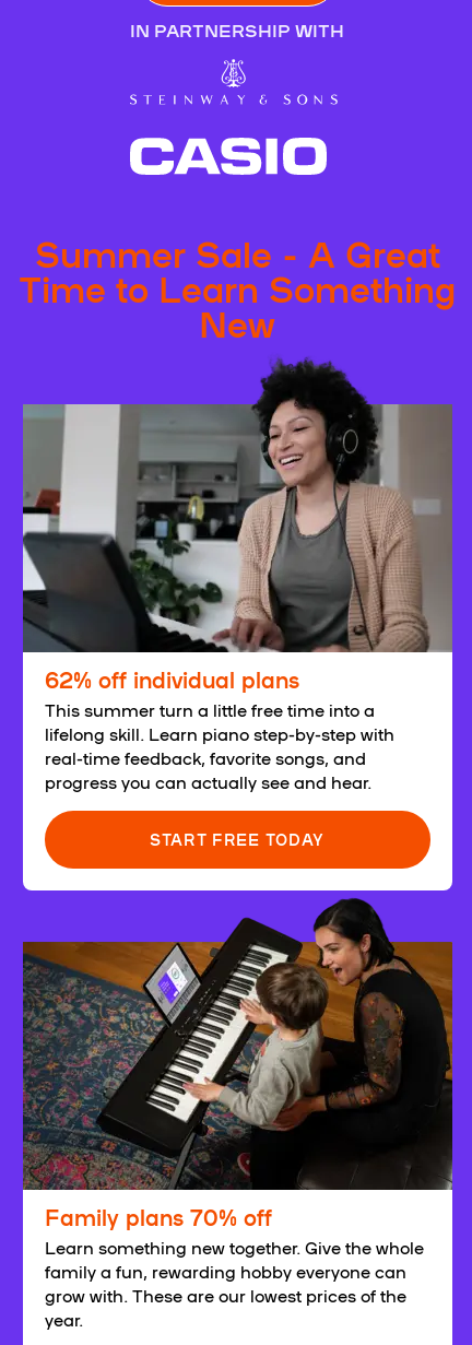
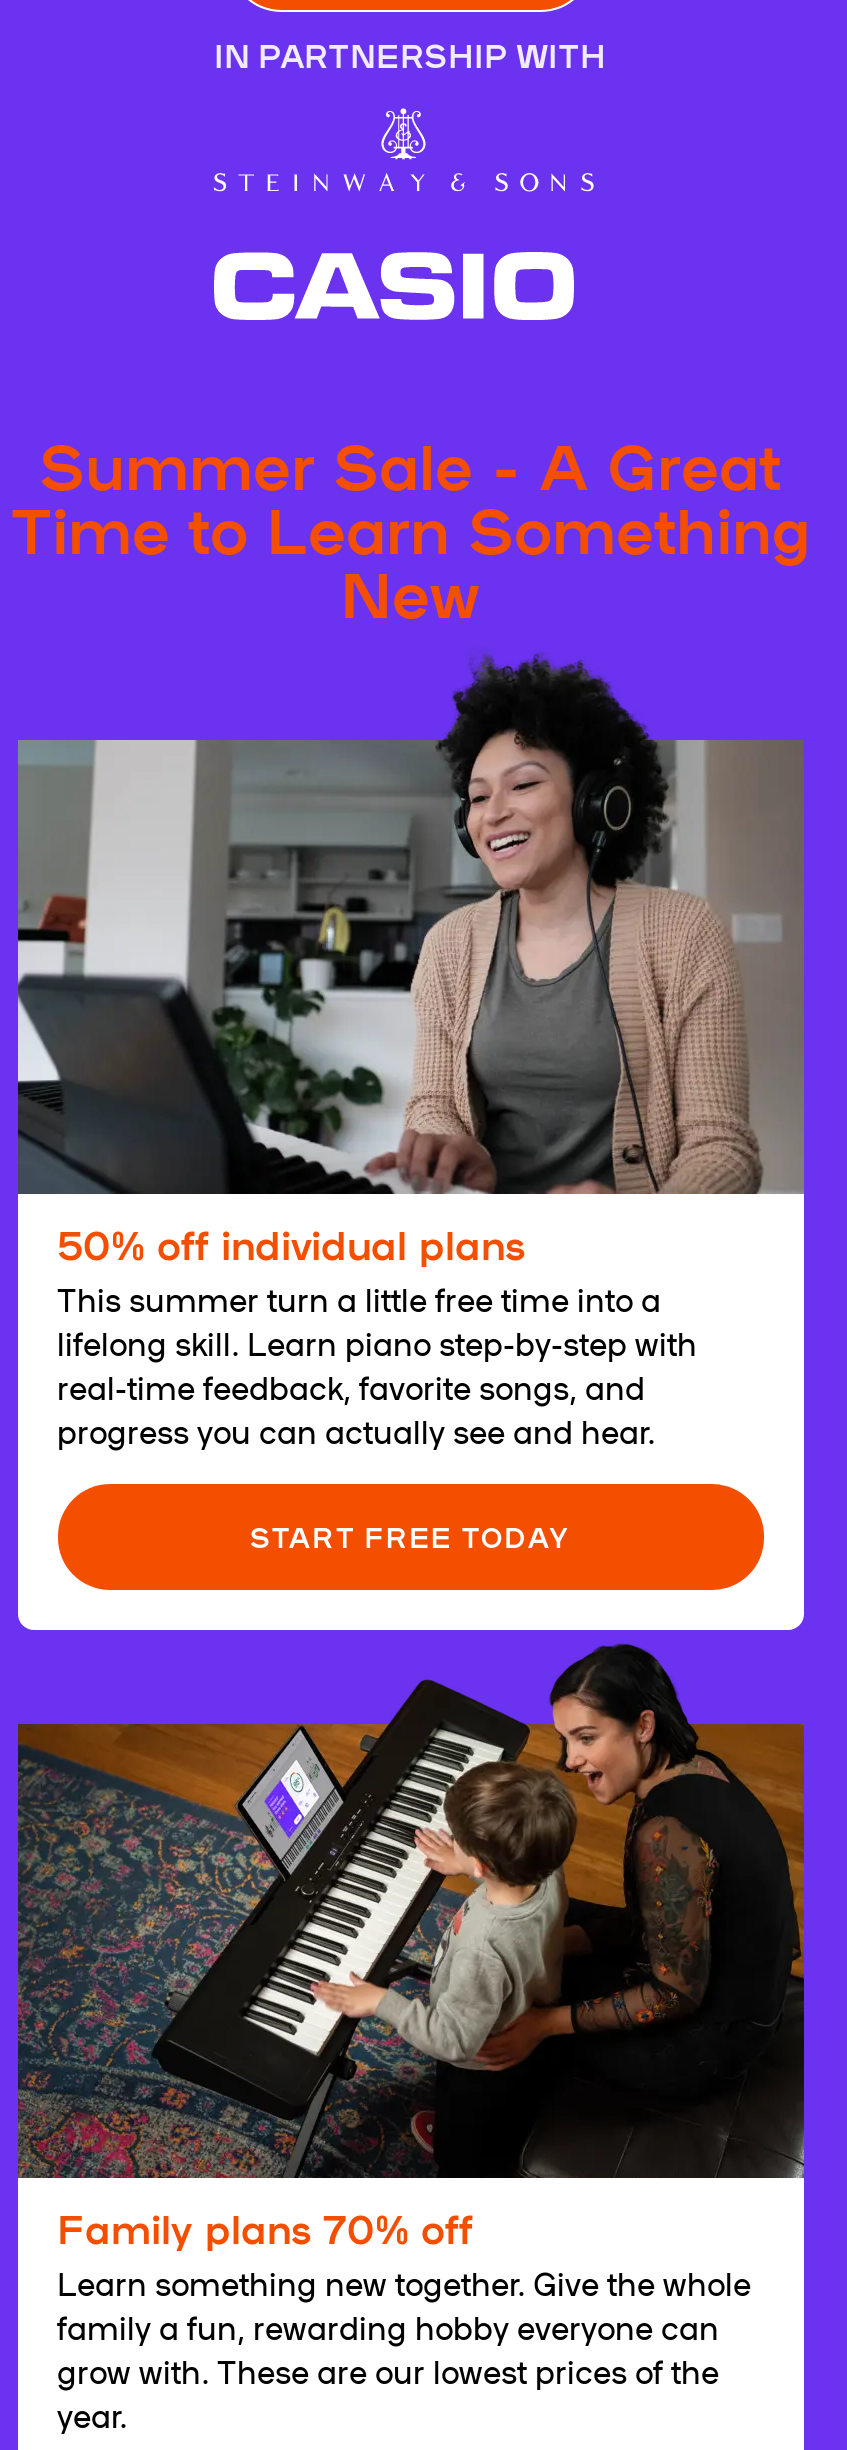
- 62% off individual plans
+ 50% off individual plans
